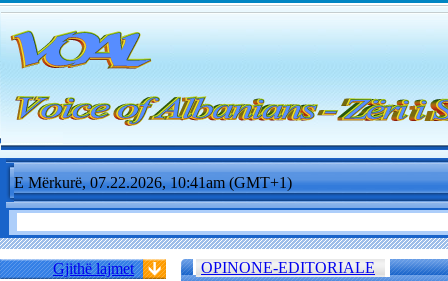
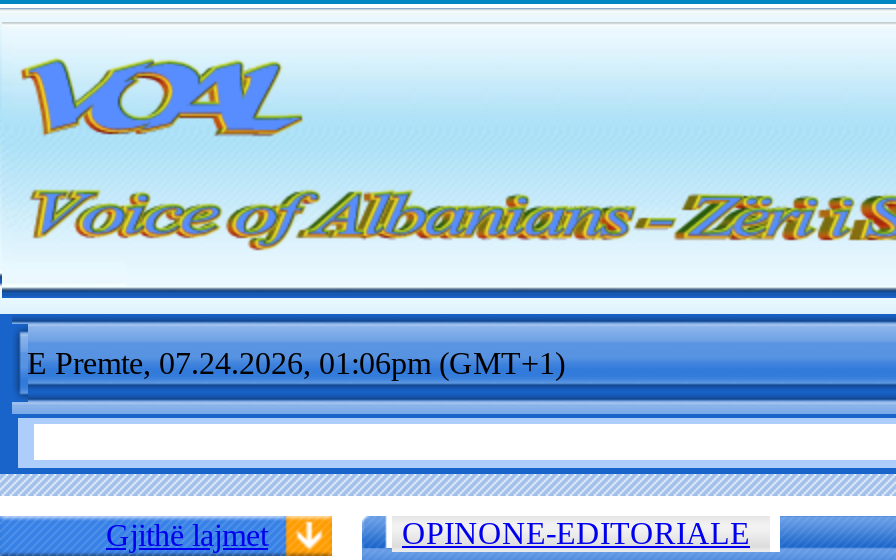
- E Mërkurë, 07.22.2026, 10:41am (GMT+1)
+ E Premte, 07.24.2026, 01:06pm (GMT+1)
